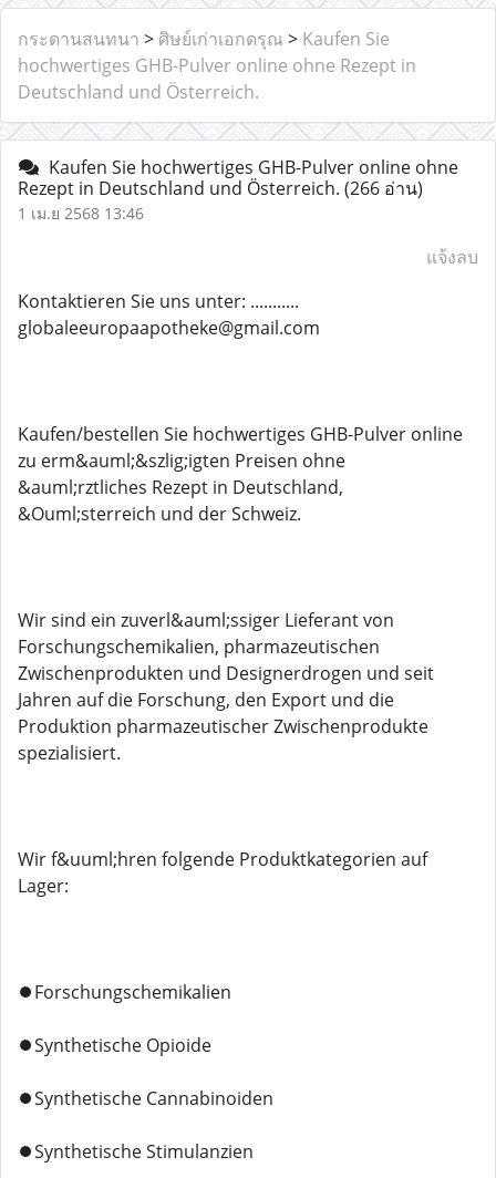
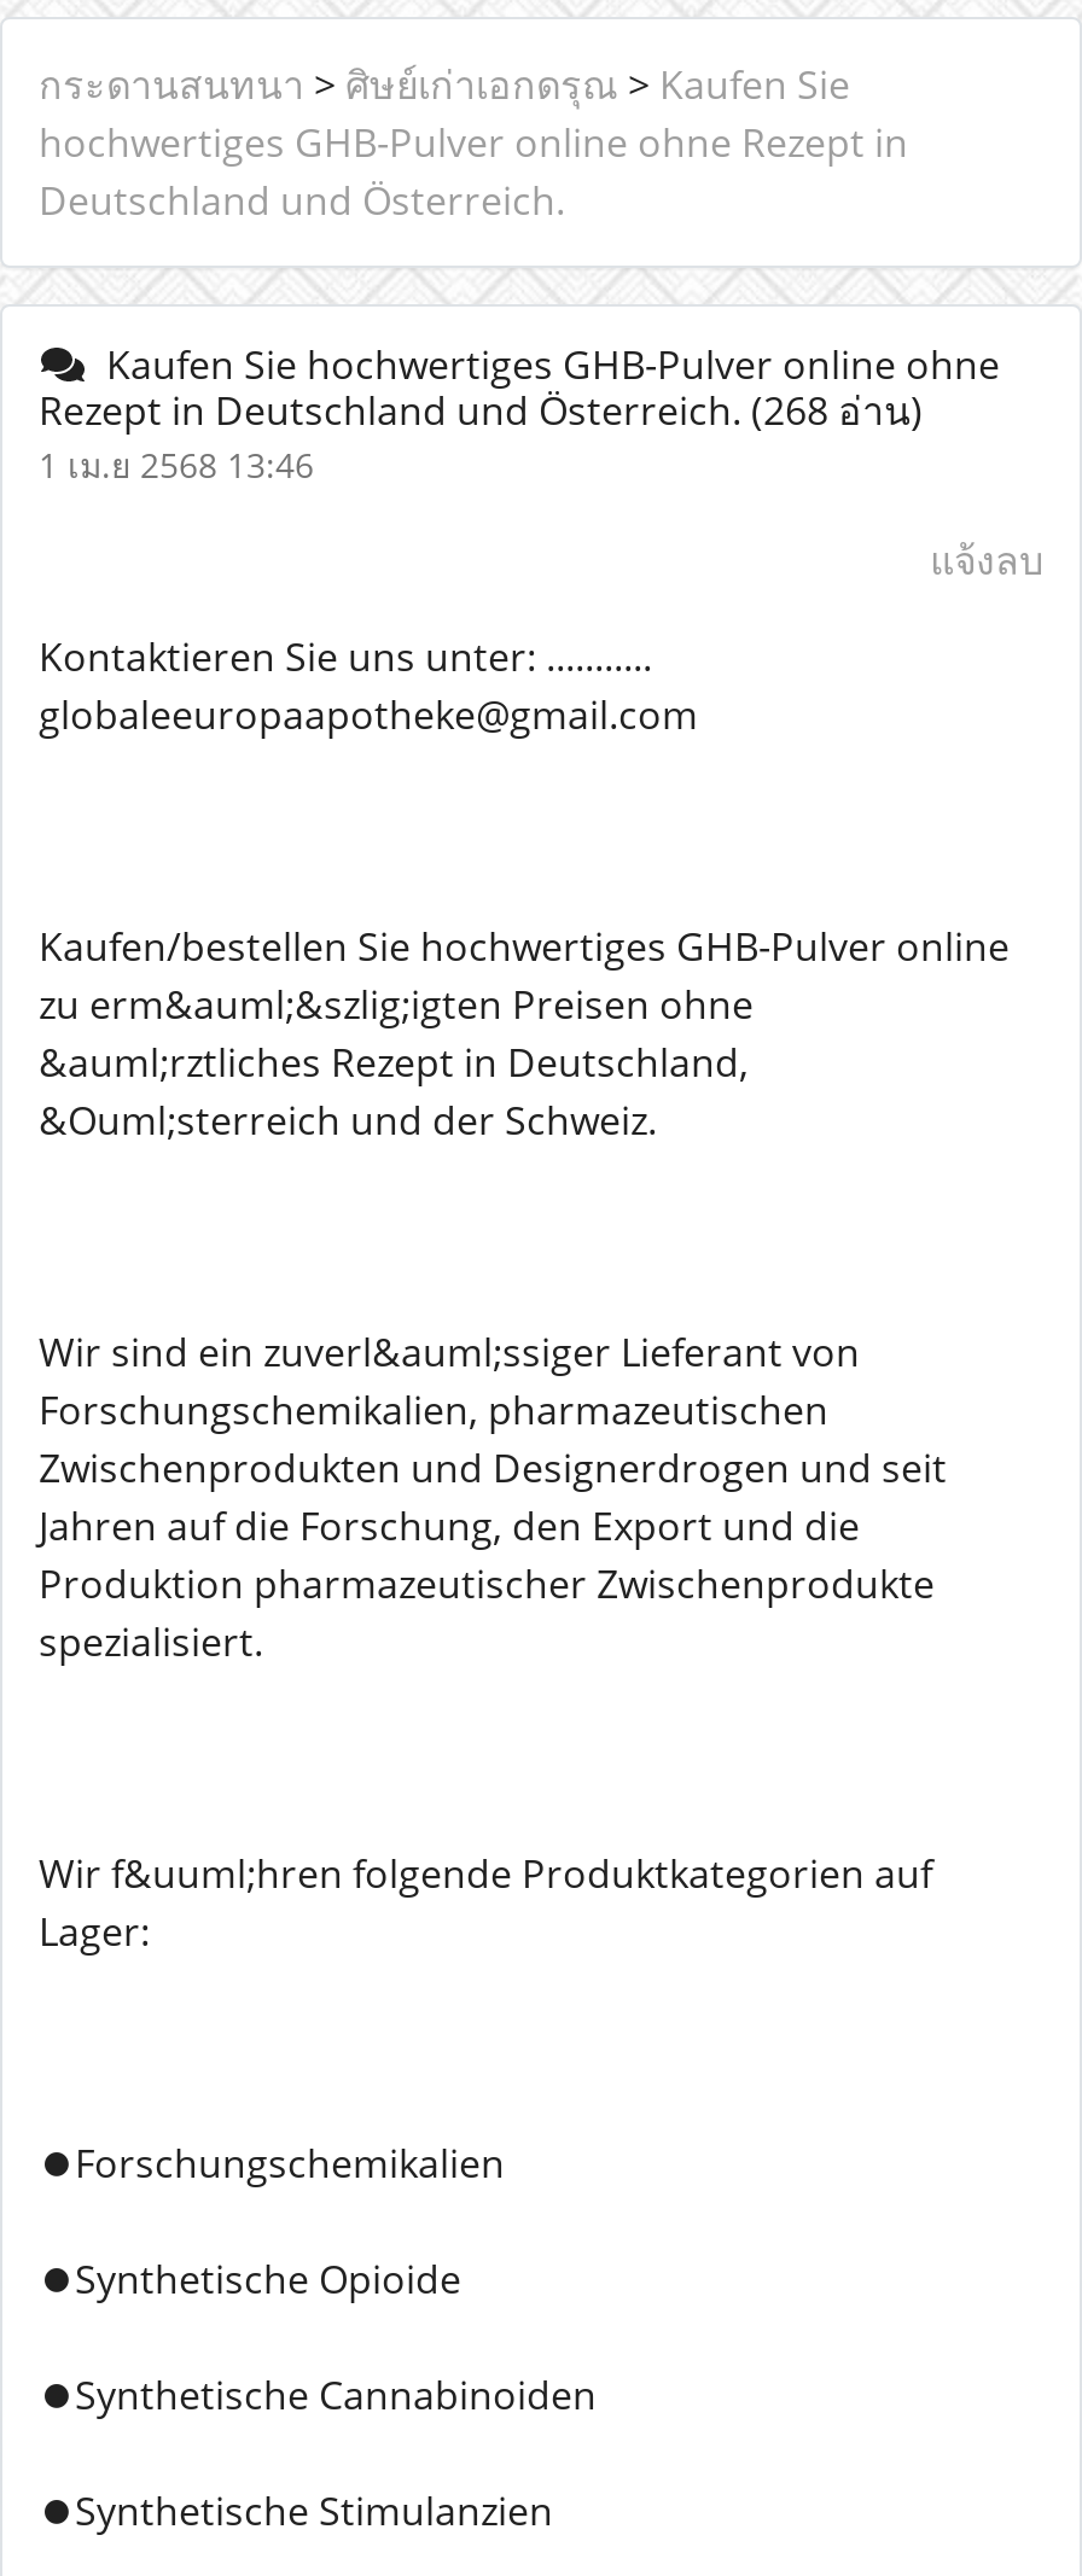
- Rezept in Deutschland und Österreich. (266 อ่าน)
+ Rezept in Deutschland und Österreich. (268 อ่าน)
